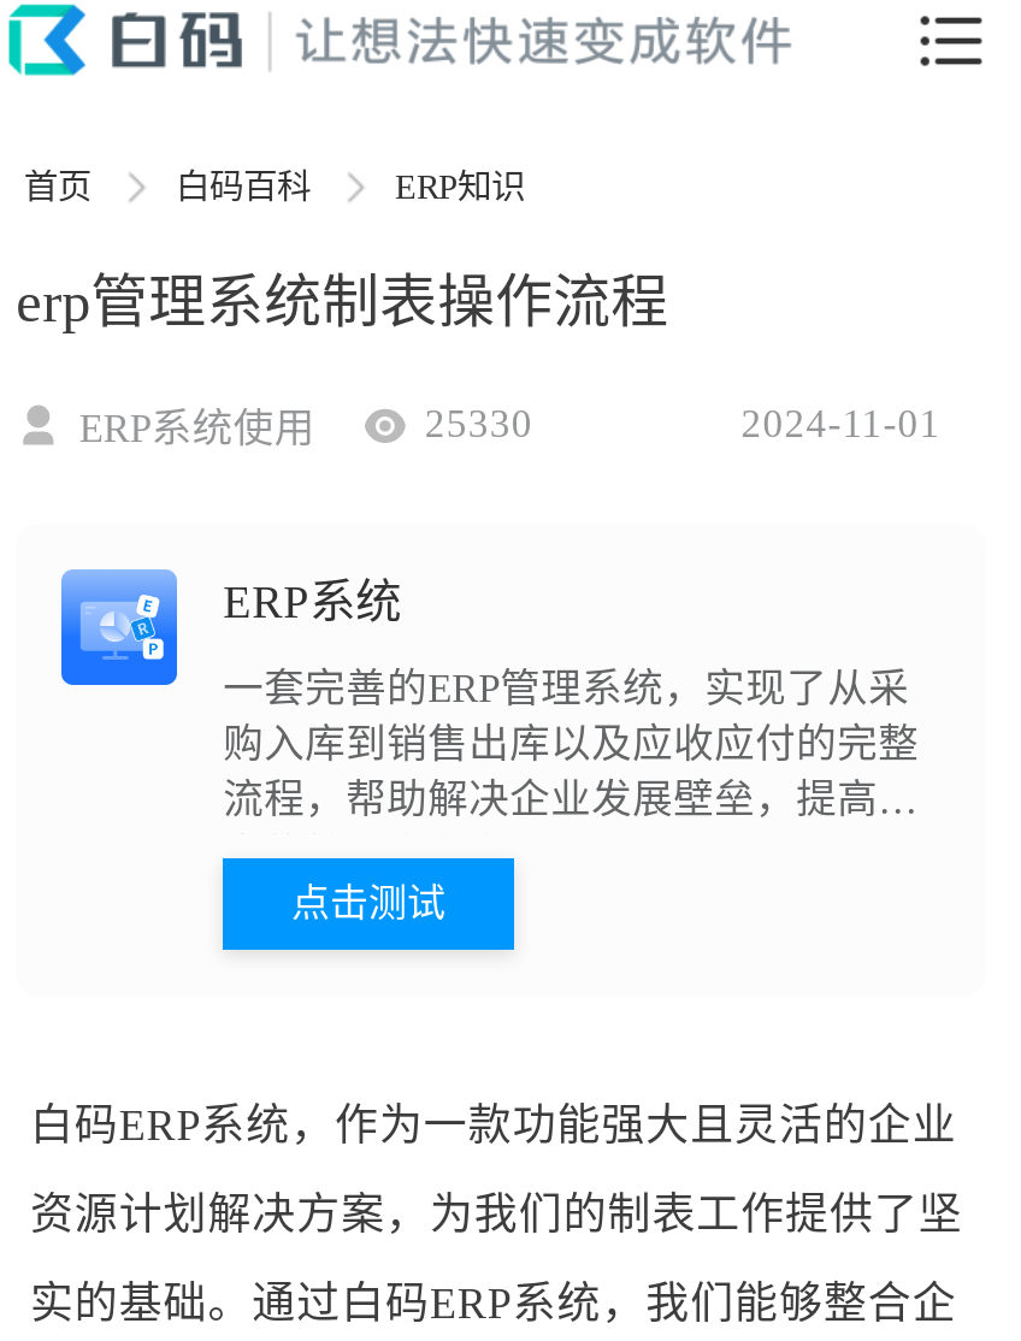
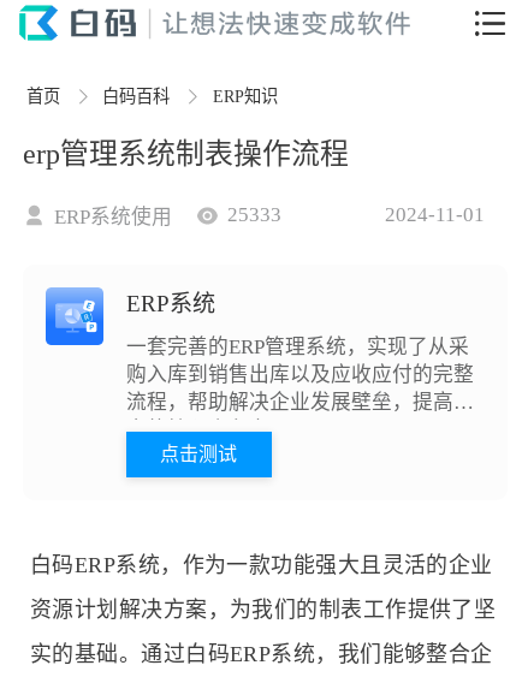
- 25330
+ 25333
